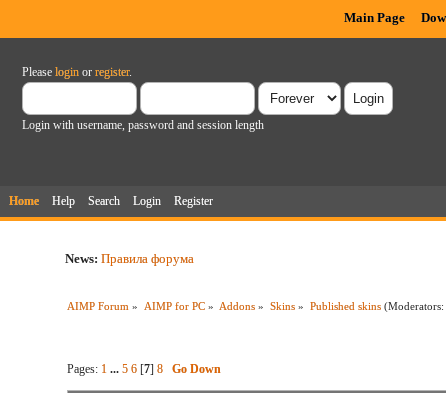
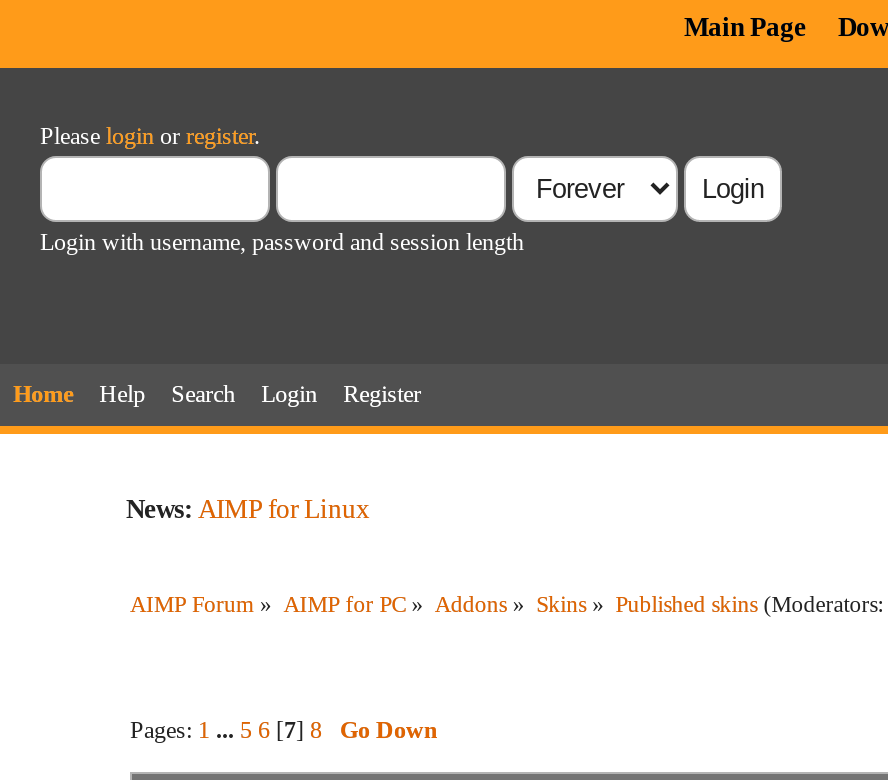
- News: Правила форума
+ News: AIMP for Linux
